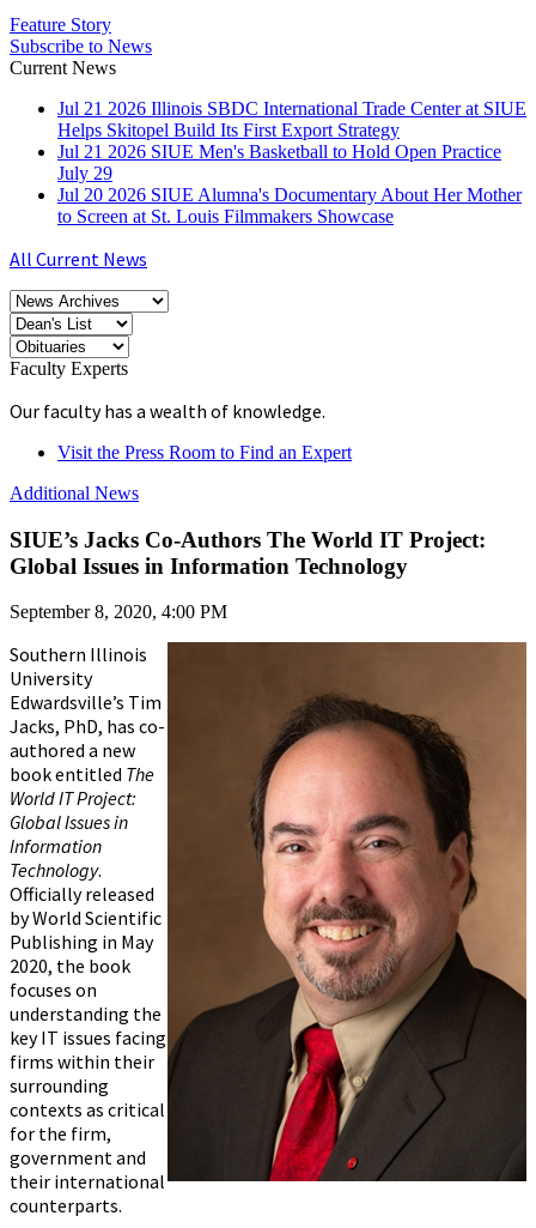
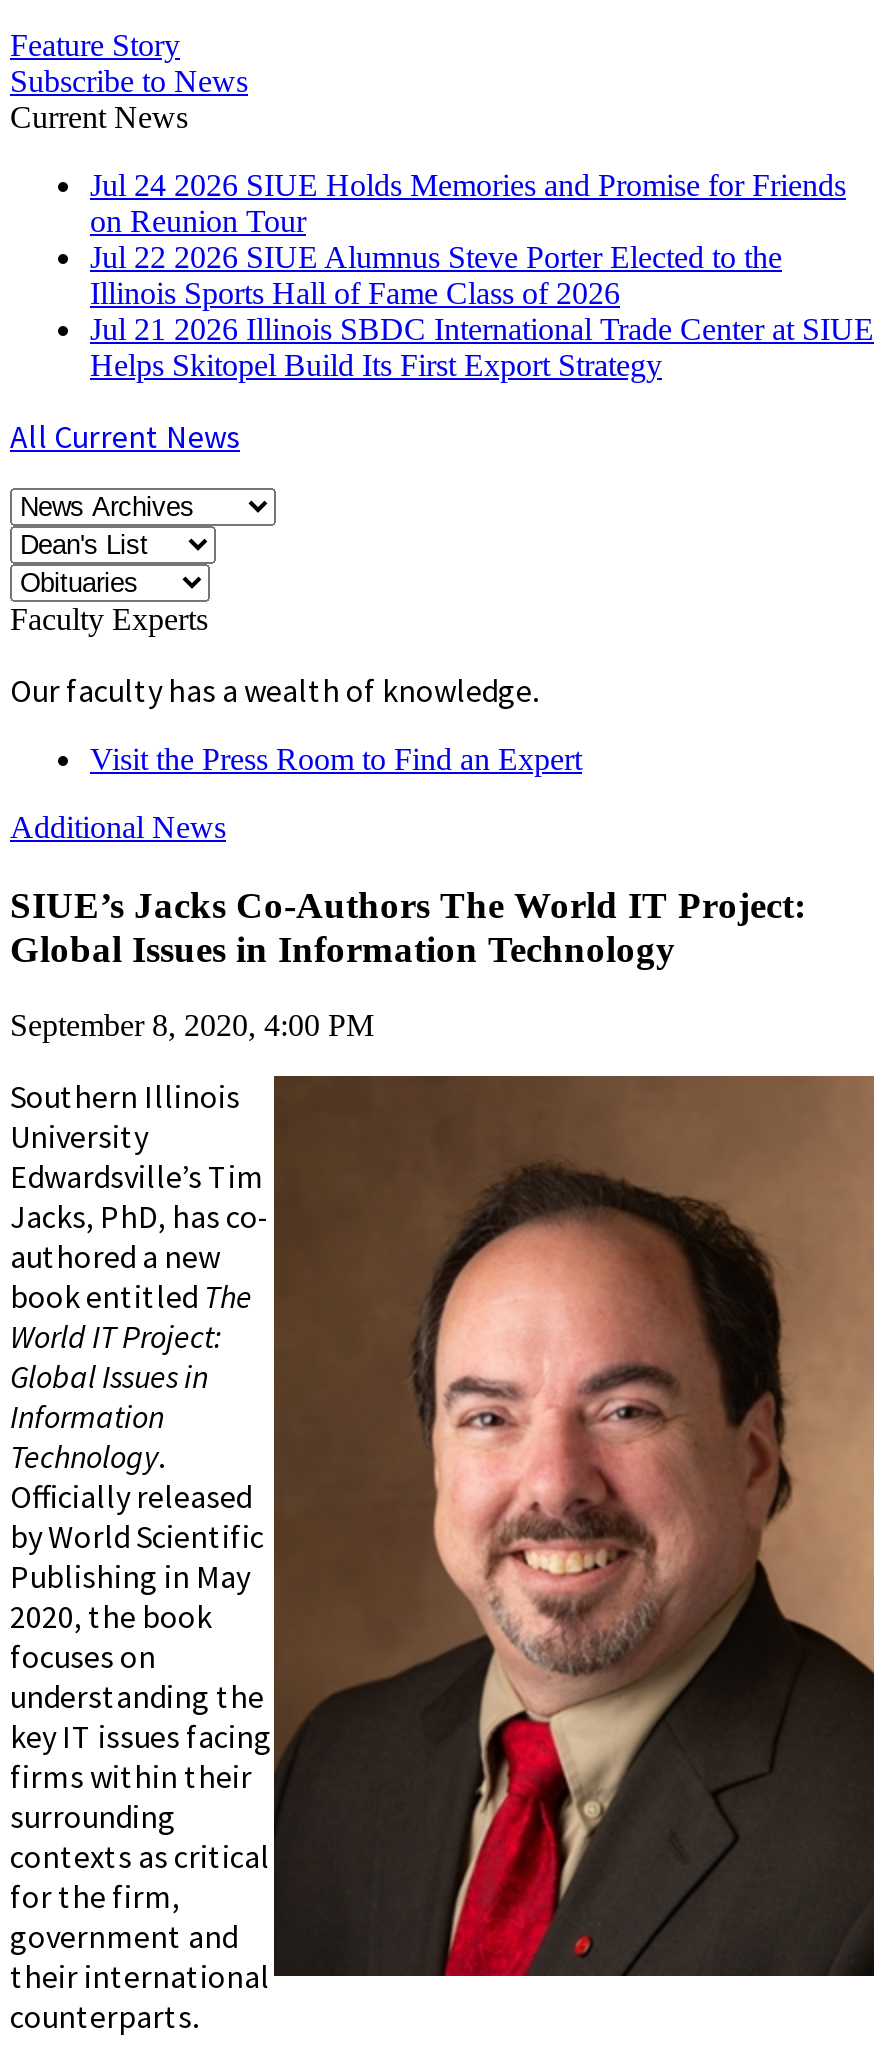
+ Jul 24 2026 SIUE Holds Memories and Promise for Friends
+ on Reunion Tour
+ Jul 22 2026 SIUE Alumnus Steve Porter Elected to the
+ Illinois Sports Hall of Fame Class of 2026

moved down: Jul 21 2026 Illinois SBDC International Trade Center at SIUE | Helps Skitopel Build Its First Export Strategy

- Jul 21 2026 SIUE Men's Basketball to Hold Open Practice
- July 29
- Jul 20 2026 SIUE Alumna's Documentary About Her Mother
- to Screen at St. Louis Filmmakers Showcase
